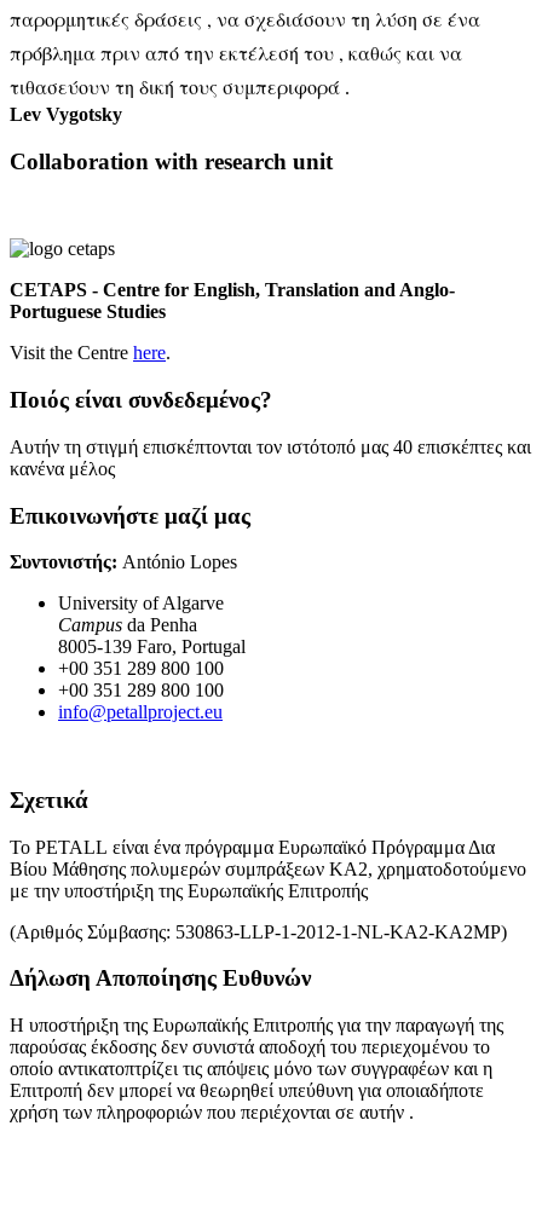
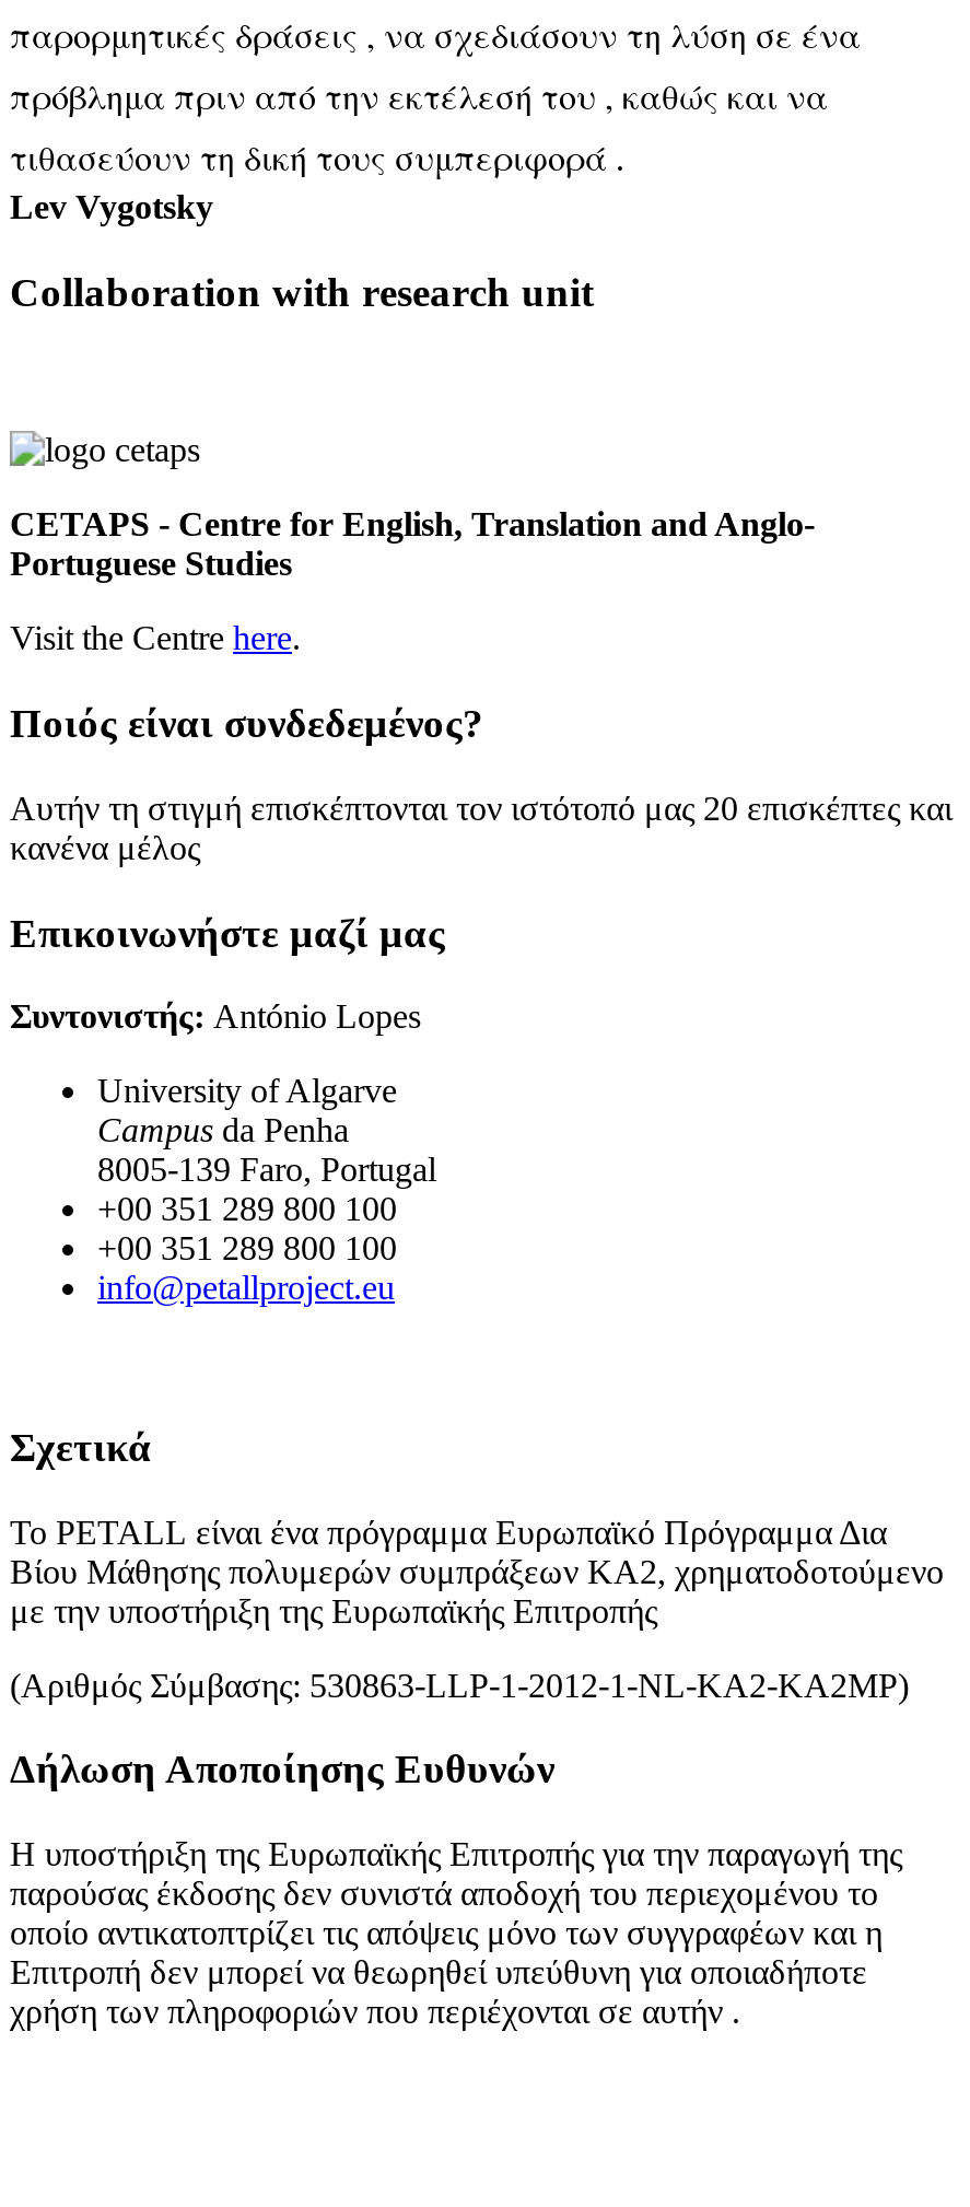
- Αυτήν τη στιγμή επισκέπτονται τον ιστότοπό μας 40 επισκέπτες και
+ Αυτήν τη στιγμή επισκέπτονται τον ιστότοπό μας 20 επισκέπτες και
